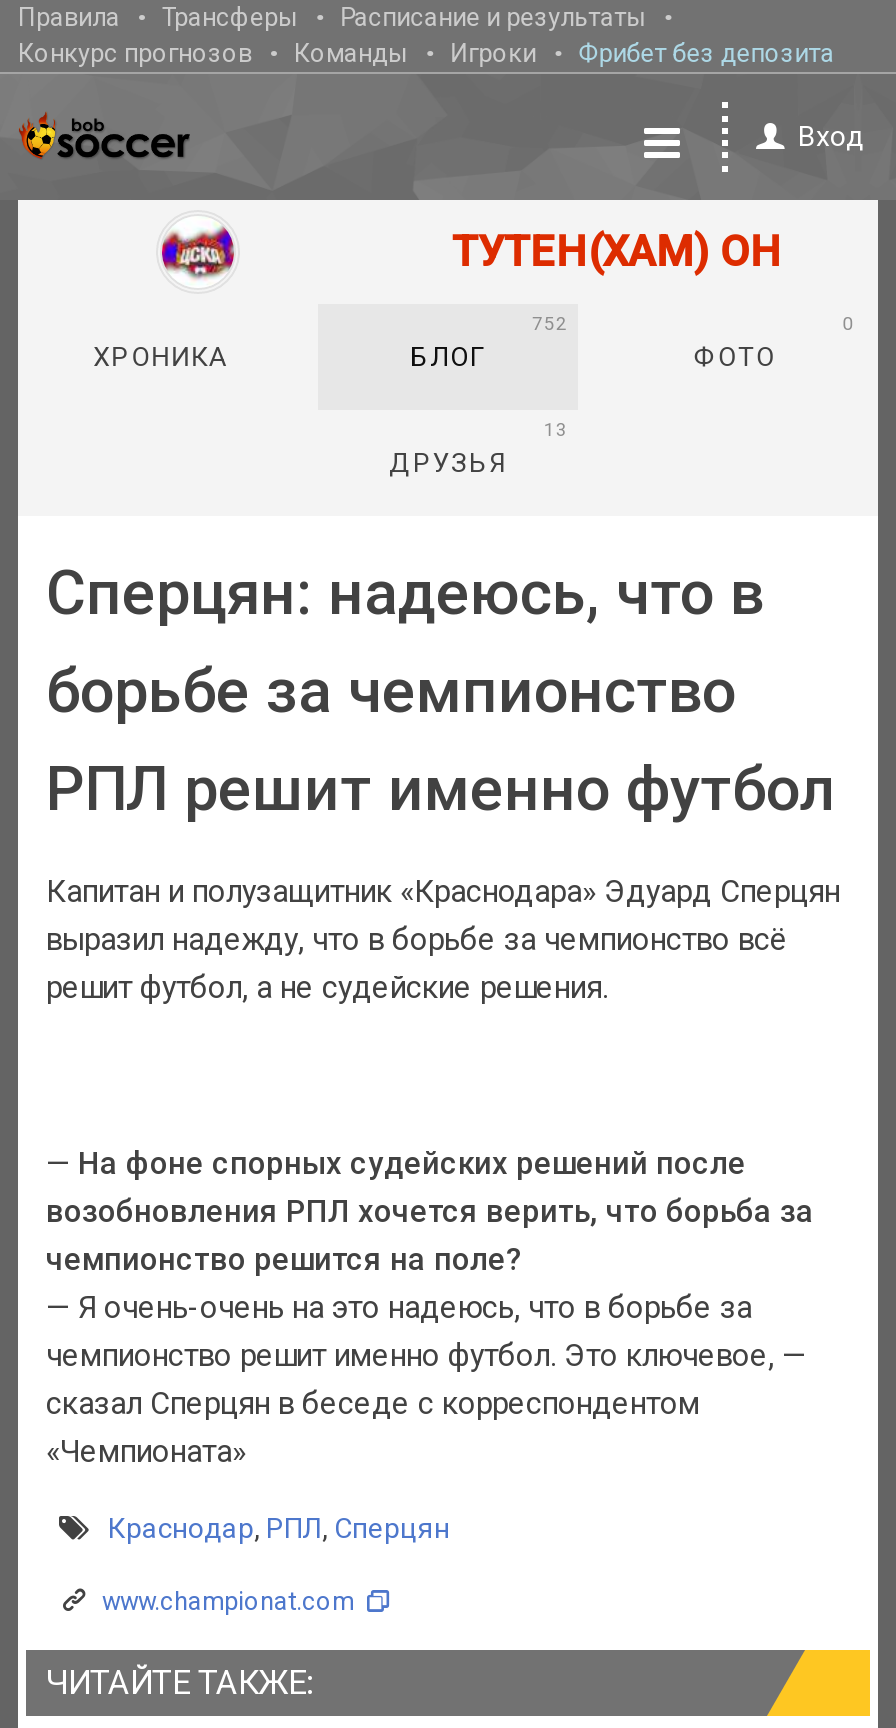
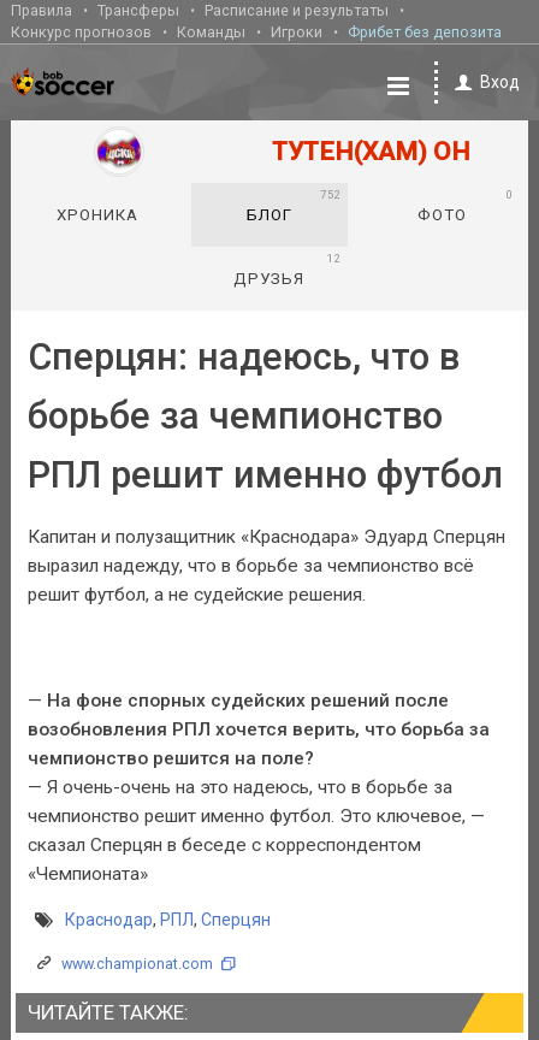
- 13
+ 12
